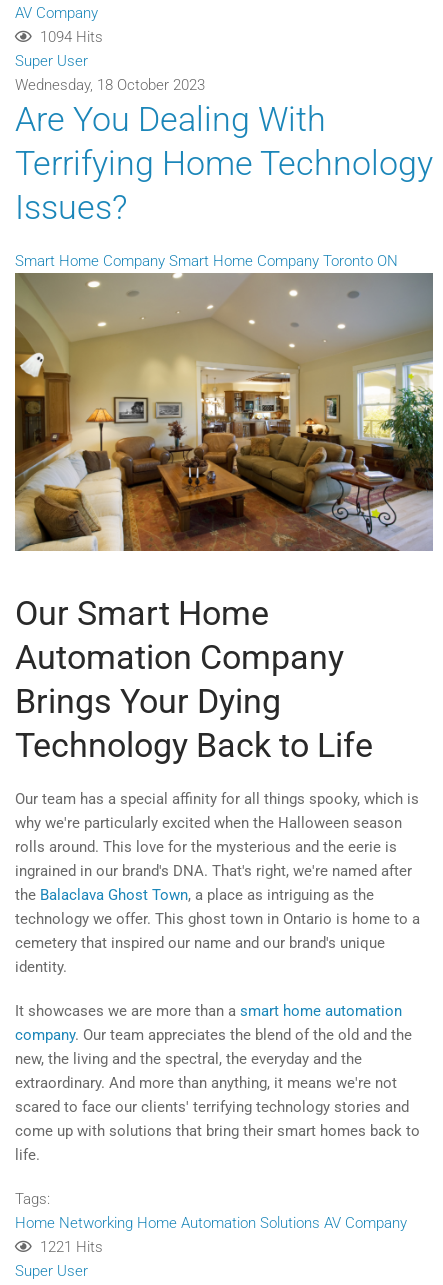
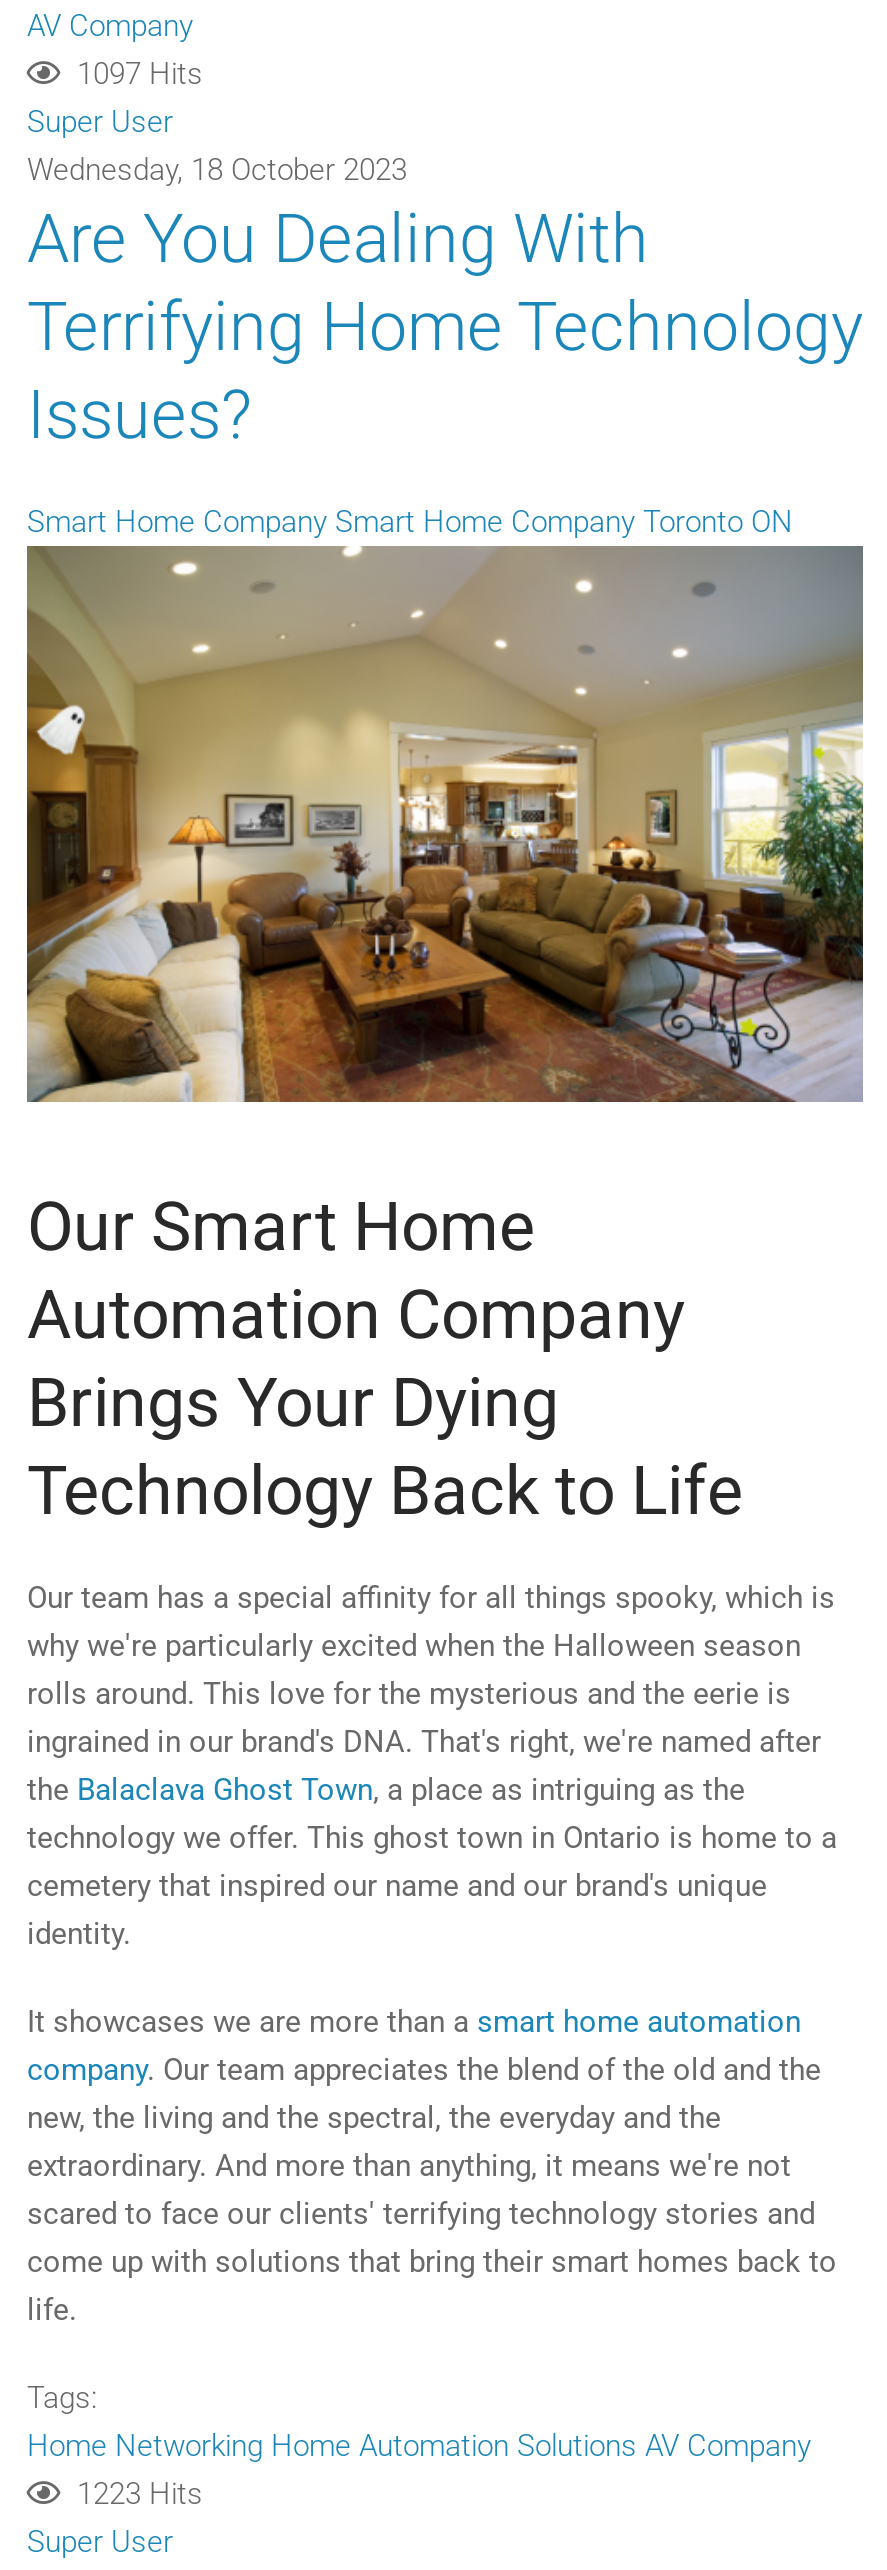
- 1094 Hits
+ 1097 Hits

- 1221 Hits
+ 1223 Hits
